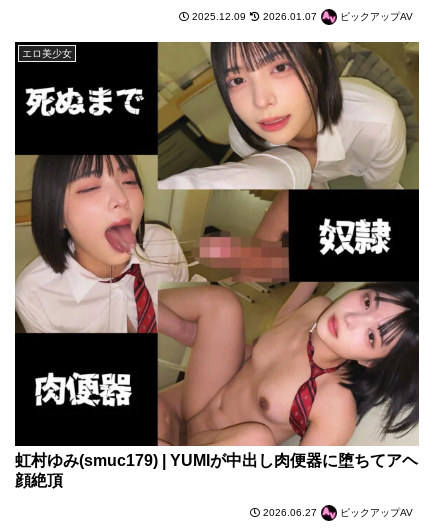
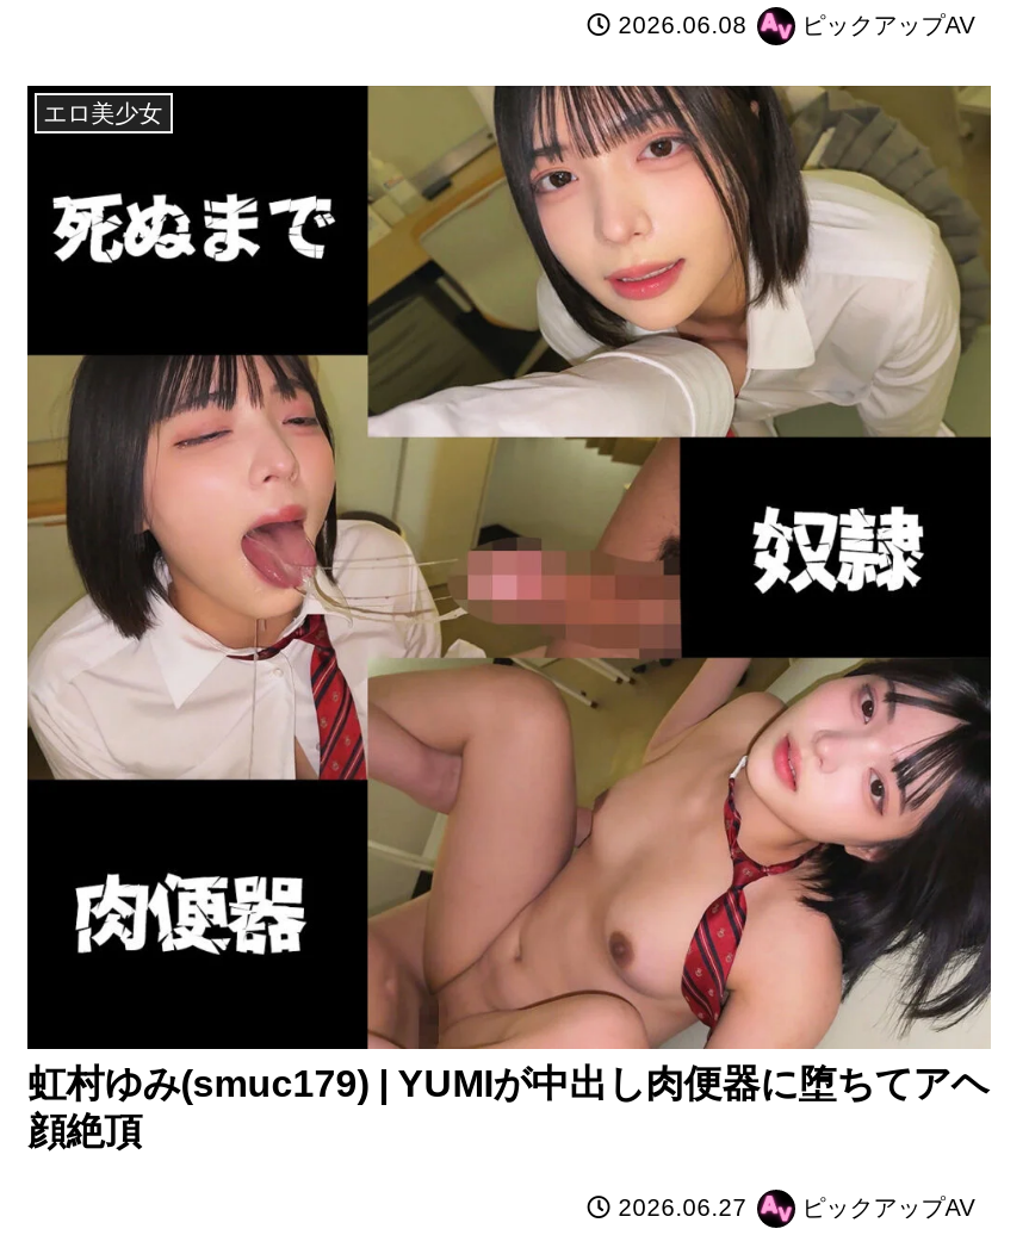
- 2025.12.09
- 2026.01.07
+ 2026.06.08
